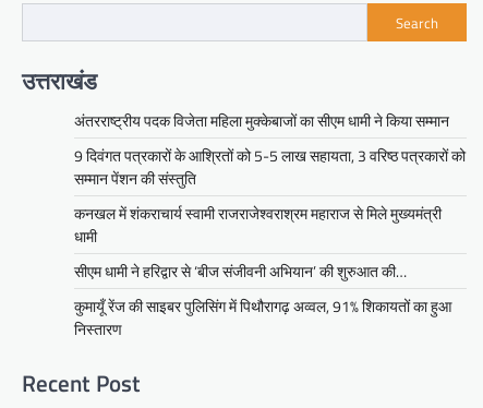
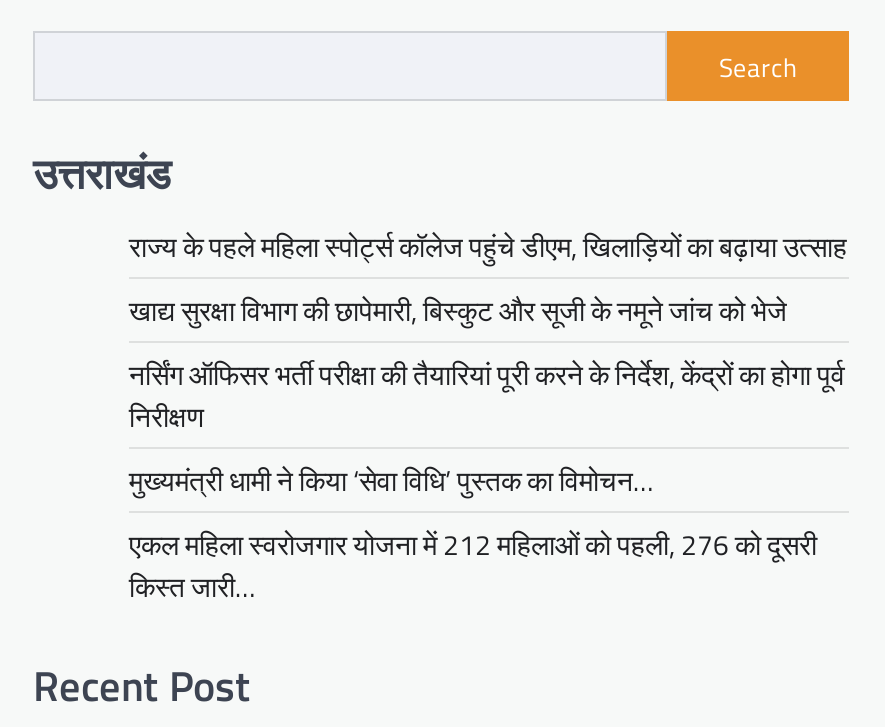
- अंतरराष्ट्रीय पदक विजेता महिला मुक्केबाजों का सीएम धामी ने किया सम्मान
+ राज्य के पहले महिला स्पोर्ट्स कॉलेज पहुंचे डीएम, खिलाड़ियों का बढ़ाया उत्साह

- 9 दिवंगत पत्रकारों के आश्रितों को 5-5 लाख सहायता, 3 वरिष्ठ पत्रकारों को
- सम्मान पेंशन की संस्तुति
+ खाद्य सुरक्षा विभाग की छापेमारी, बिस्कुट और सूजी के नमूने जांच को भेजे

- कनखल में शंकराचार्य स्वामी राजराजेश्वराश्रम महाराज से मिले मुख्यमंत्री
- धामी
+ नर्सिंग ऑफिसर भर्ती परीक्षा की तैयारियां पूरी करने के निर्देश, केंद्रों का होगा पूर्व
+ निरीक्षण

- सीएम धामी ने हरिद्वार से ‘बीज संजीवनी अभियान’ की शुरुआत की…
+ मुख्यमंत्री धामी ने किया ‘सेवा विधि’ पुस्तक का विमोचन…

- कुमायूँ रेंज की साइबर पुलिसिंग में पिथौरागढ़ अव्वल, 91% शिकायतों का हुआ
- निस्तारण
+ एकल महिला स्वरोजगार योजना में 212 महिलाओं को पहली, 276 को दूसरी
+ किस्त जारी…
